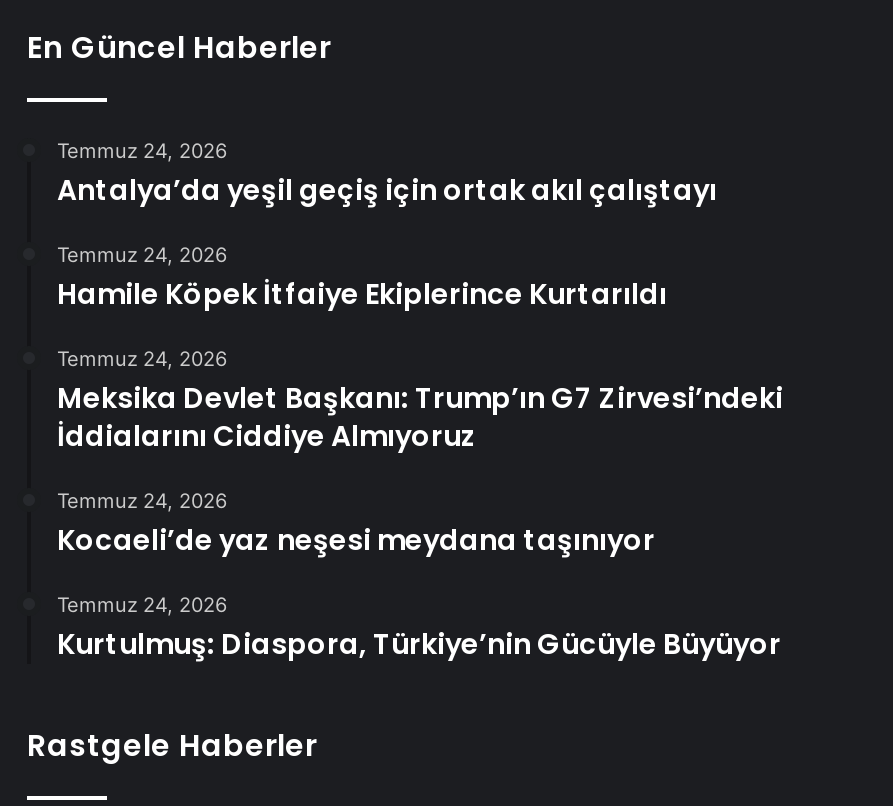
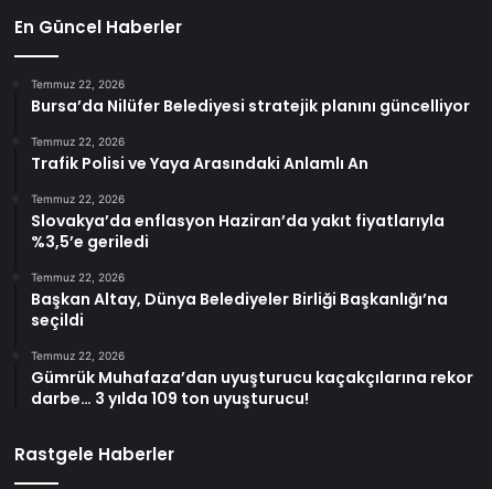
- Temmuz 24, 2026
- Antalya’da yeşil geçiş için ortak akıl çalıştayı
+ Temmuz 22, 2026
+ Bursa’da Nilüfer Belediyesi stratejik planını güncelliyor

- Temmuz 24, 2026
- Hamile Köpek İtfaiye Ekiplerince Kurtarıldı
+ Temmuz 22, 2026
+ Trafik Polisi ve Yaya Arasındaki Anlamlı An

- Temmuz 24, 2026
- Meksika Devlet Başkanı: Trump’ın G7 Zirvesi’ndeki
- İddialarını Ciddiye Almıyoruz
+ Temmuz 22, 2026
+ Slovakya’da enflasyon Haziran’da yakıt fiyatlarıyla
+ %3,5’e geriledi

- Temmuz 24, 2026
- Kocaeli’de yaz neşesi meydana taşınıyor
+ Temmuz 22, 2026
+ Başkan Altay, Dünya Belediyeler Birliği Başkanlığı’na
+ seçildi

- Temmuz 24, 2026
- Kurtulmuş: Diaspora, Türkiye’nin Gücüyle Büyüyor
+ Temmuz 22, 2026
+ Gümrük Muhafaza’dan uyuşturucu kaçakçılarına rekor
+ darbe… 3 yılda 109 ton uyuşturucu!
